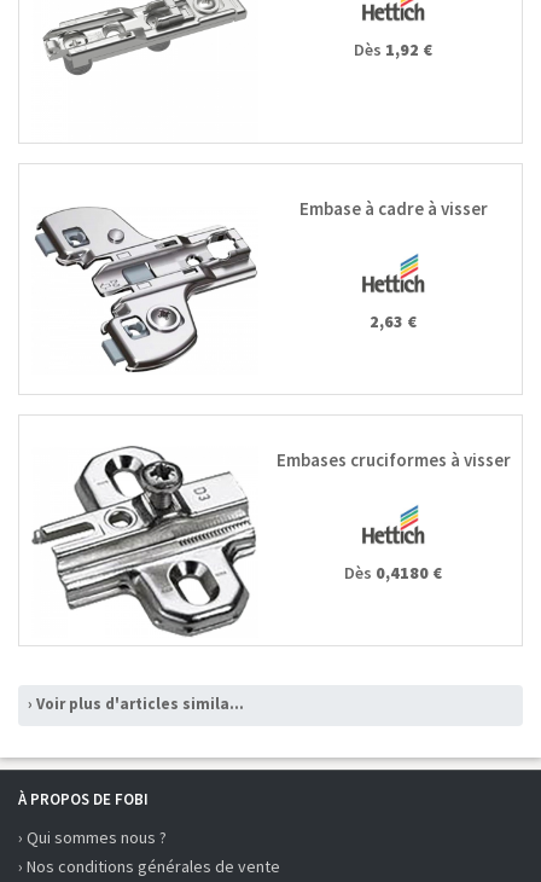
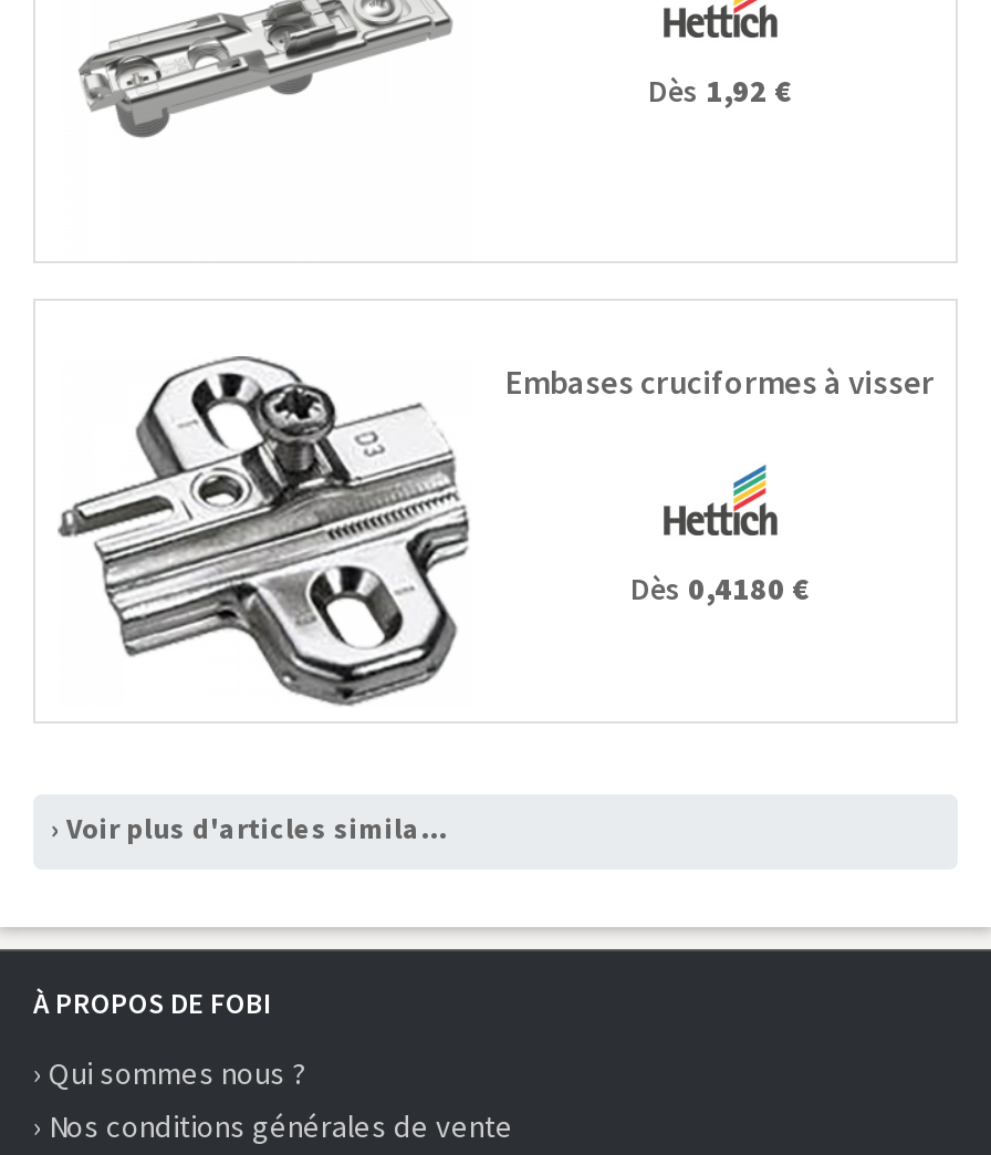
- [image]
- Embase à cadre à visser

- 2,63 €
